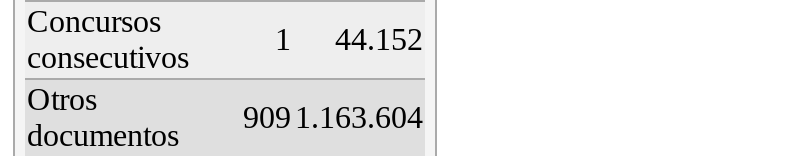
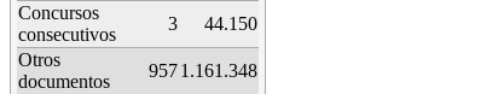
- 1
+ 3

- 44.152
+ 44.150

- 909 1.163.604
+ 957 1.161.348
